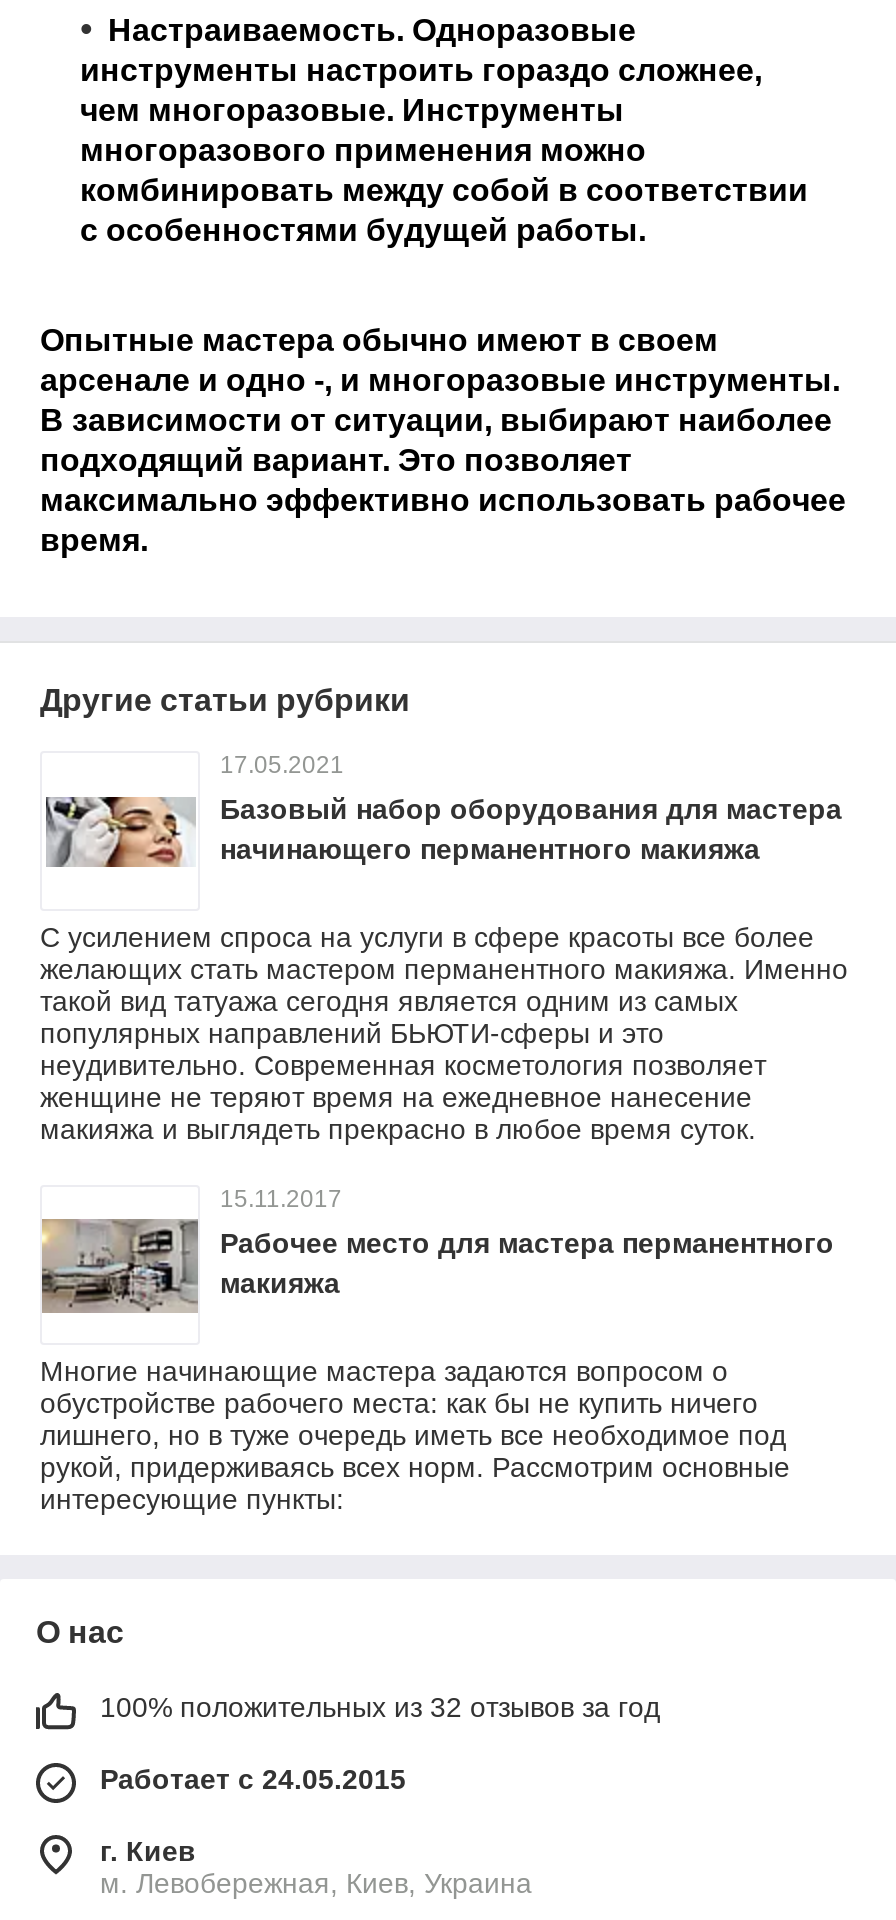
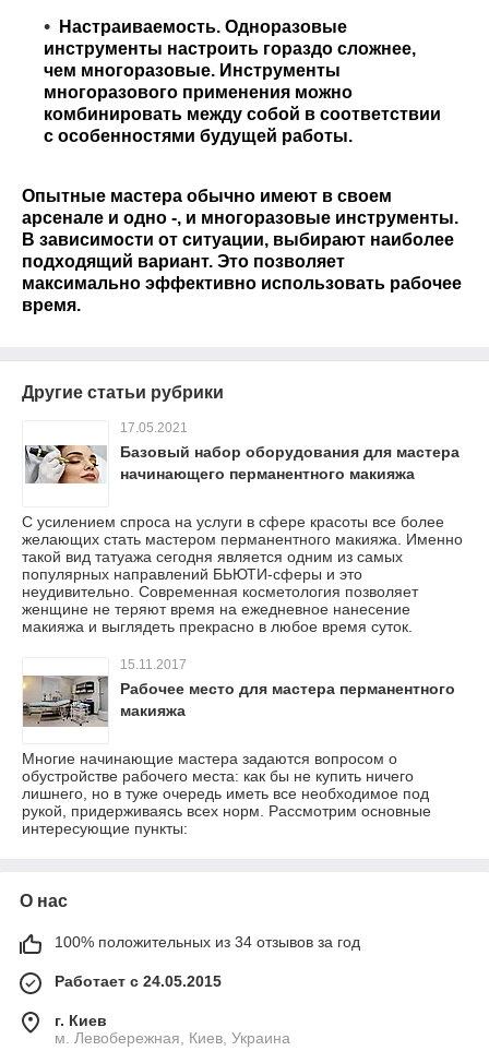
- 100% положительных из 32 отзывов за год
+ 100% положительных из 34 отзывов за год
